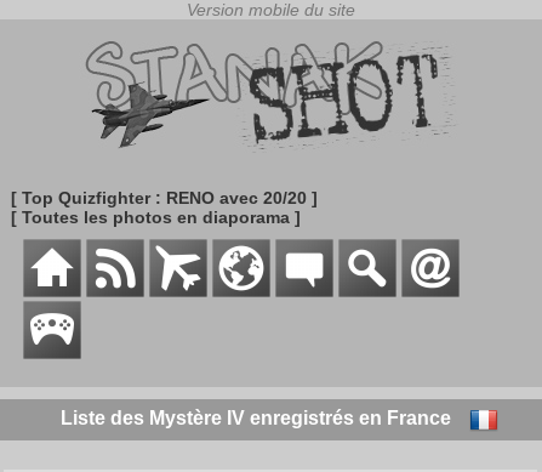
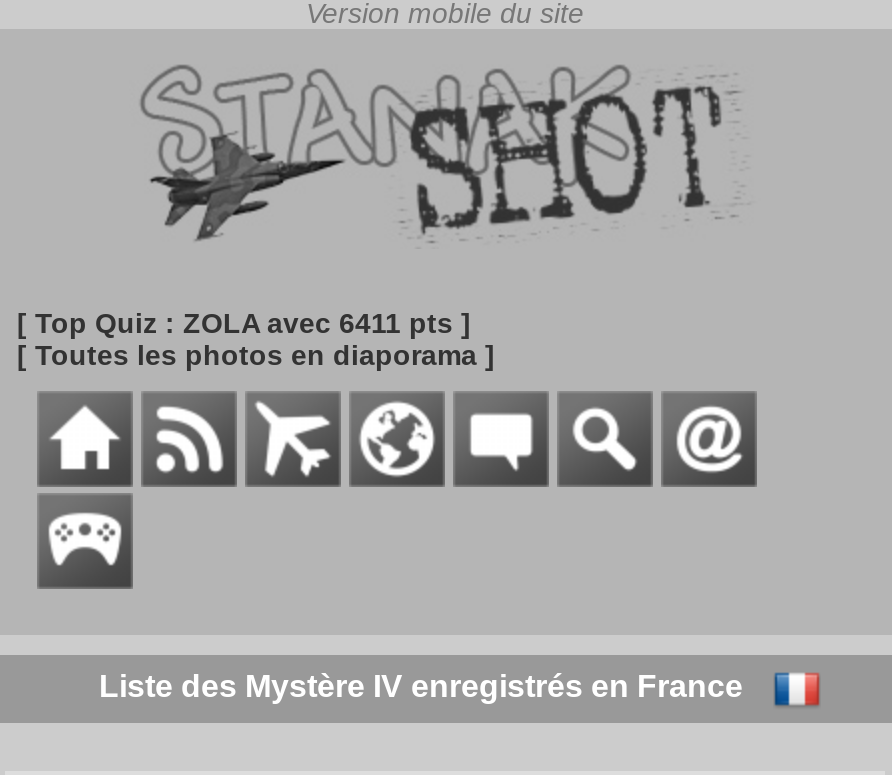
- [ Top Quizfighter : RENO avec 20/20 ]
+ [ Top Quiz : ZOLA avec 6411 pts ]
